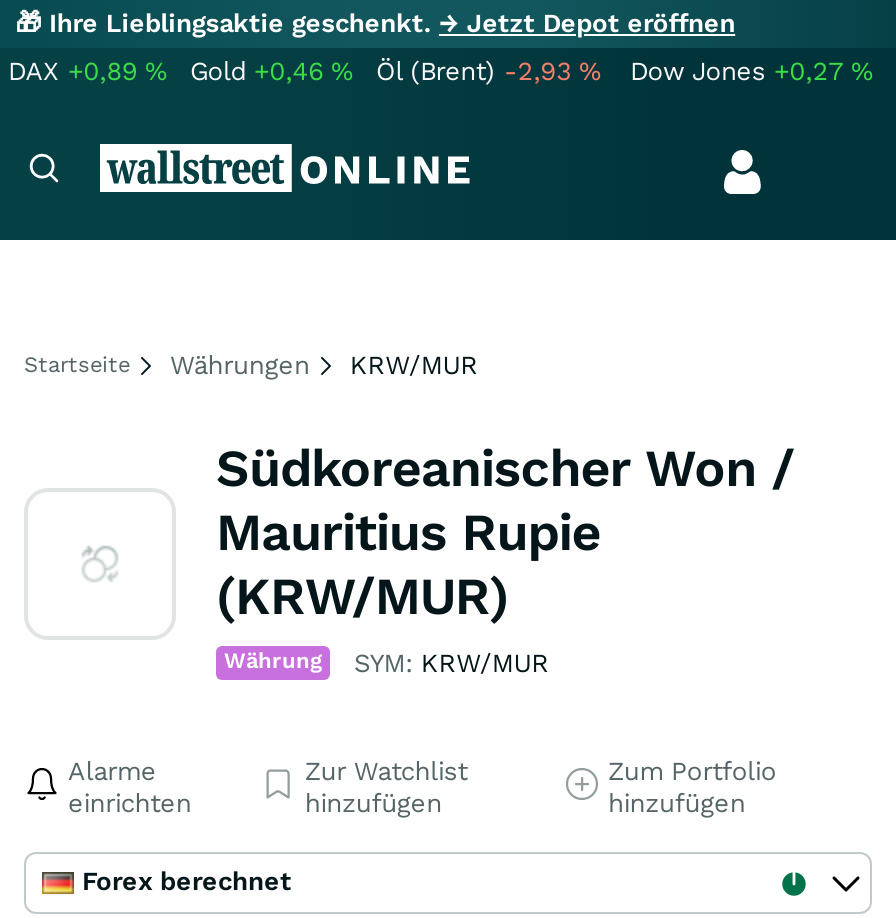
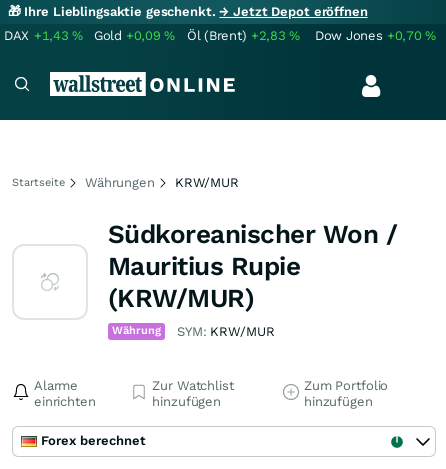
- DAX +0,89%
+ DAX +1,43%

- Gold +0,46%
+ Gold +0,09%

- Öl (Brent) -2,93%
+ Öl (Brent) +2,83%

- Dow Jones +0,27%
+ Dow Jones +0,70%
